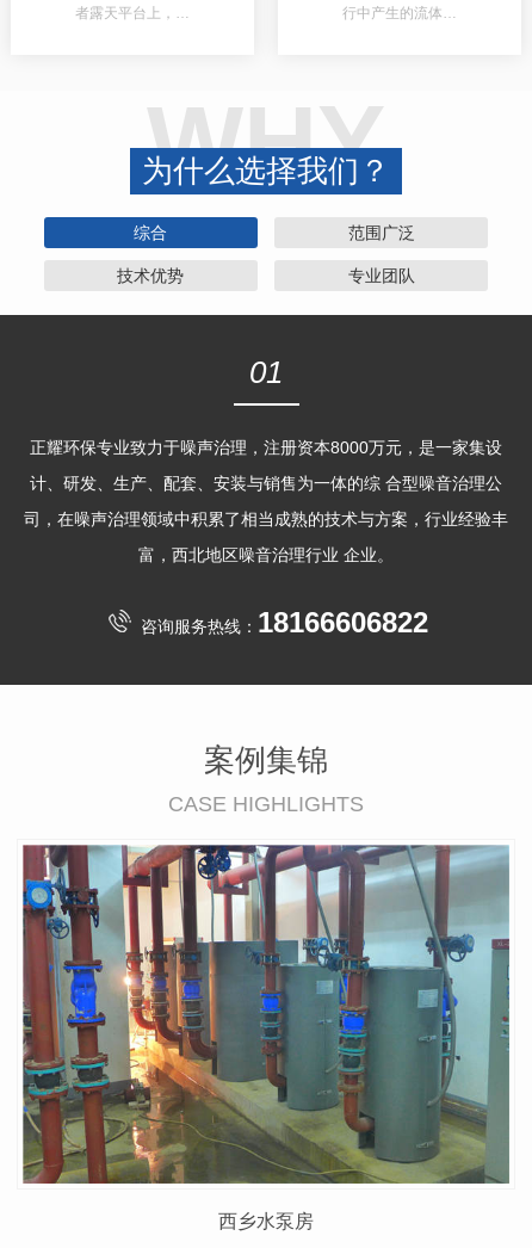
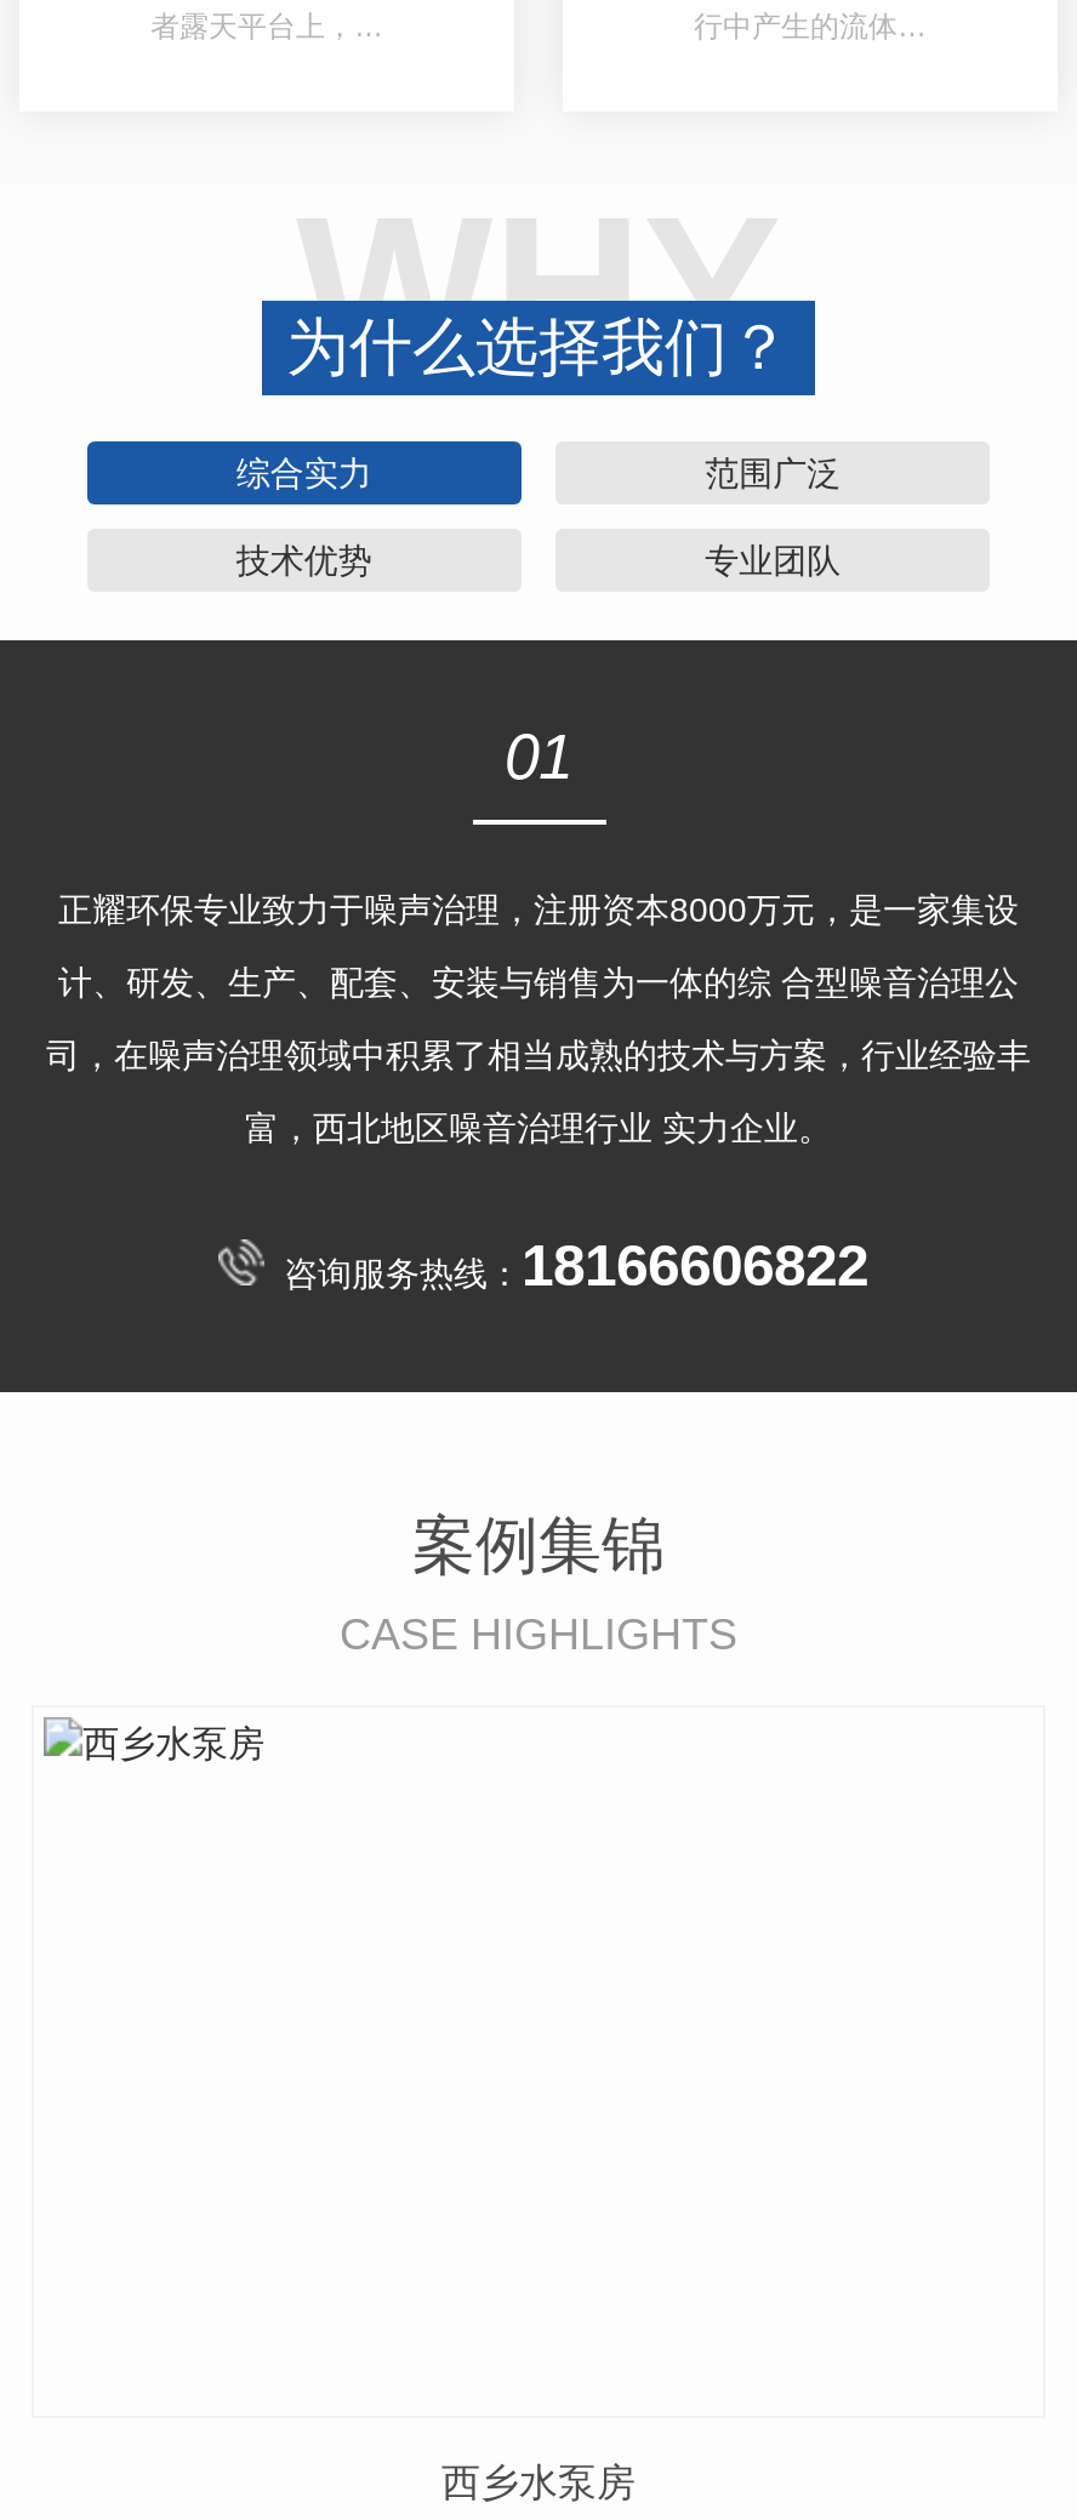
- 综合
+ 综合实力

- 富，西北地区噪音治理行业 企业。
+ 富，西北地区噪音治理行业 实力企业。

- [image]
